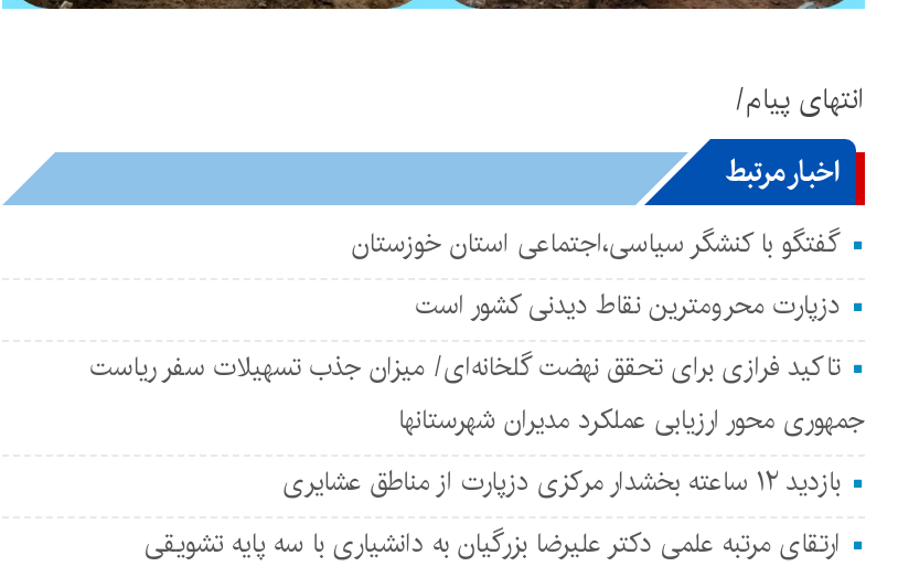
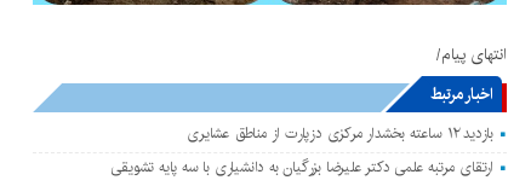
- گفتگو با کنشگر سیاسی،اجتماعی استان خوزستان
- دزپارت محرومترین نقاط دیدنی کشور است
- تاکید فرازی برای تحقق نهضت گلخانه‌ای/ میزان جذب تسهیلات سفر ریاست
- جمهوری محور ارزیابی عملکرد مدیران شهرستانها
